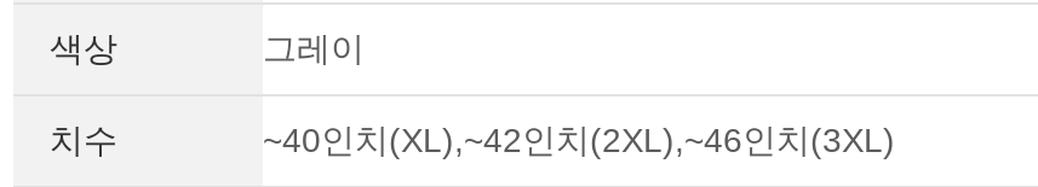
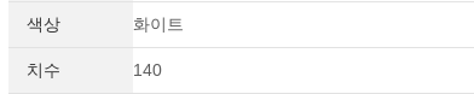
- 그레이
+ 화이트

- ~40인치(XL),~42인치(2XL),~46인치(3XL)
+ 140
